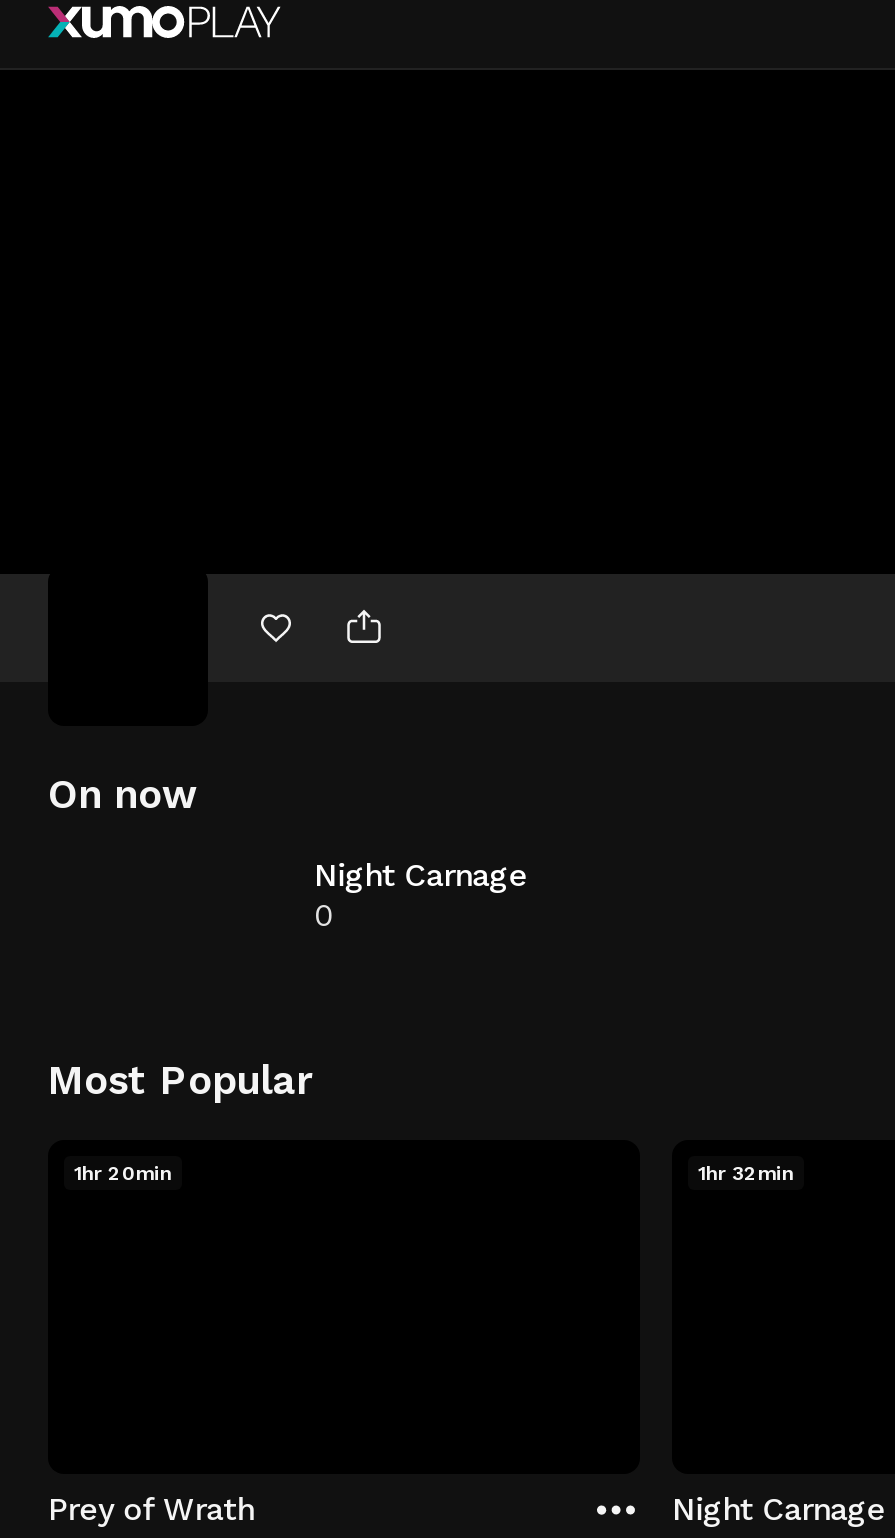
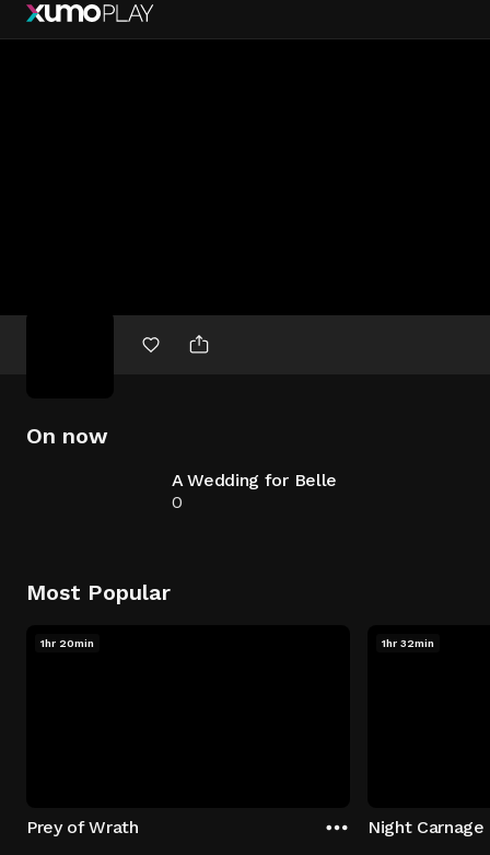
- Night Carnage
+ A Wedding for Belle
